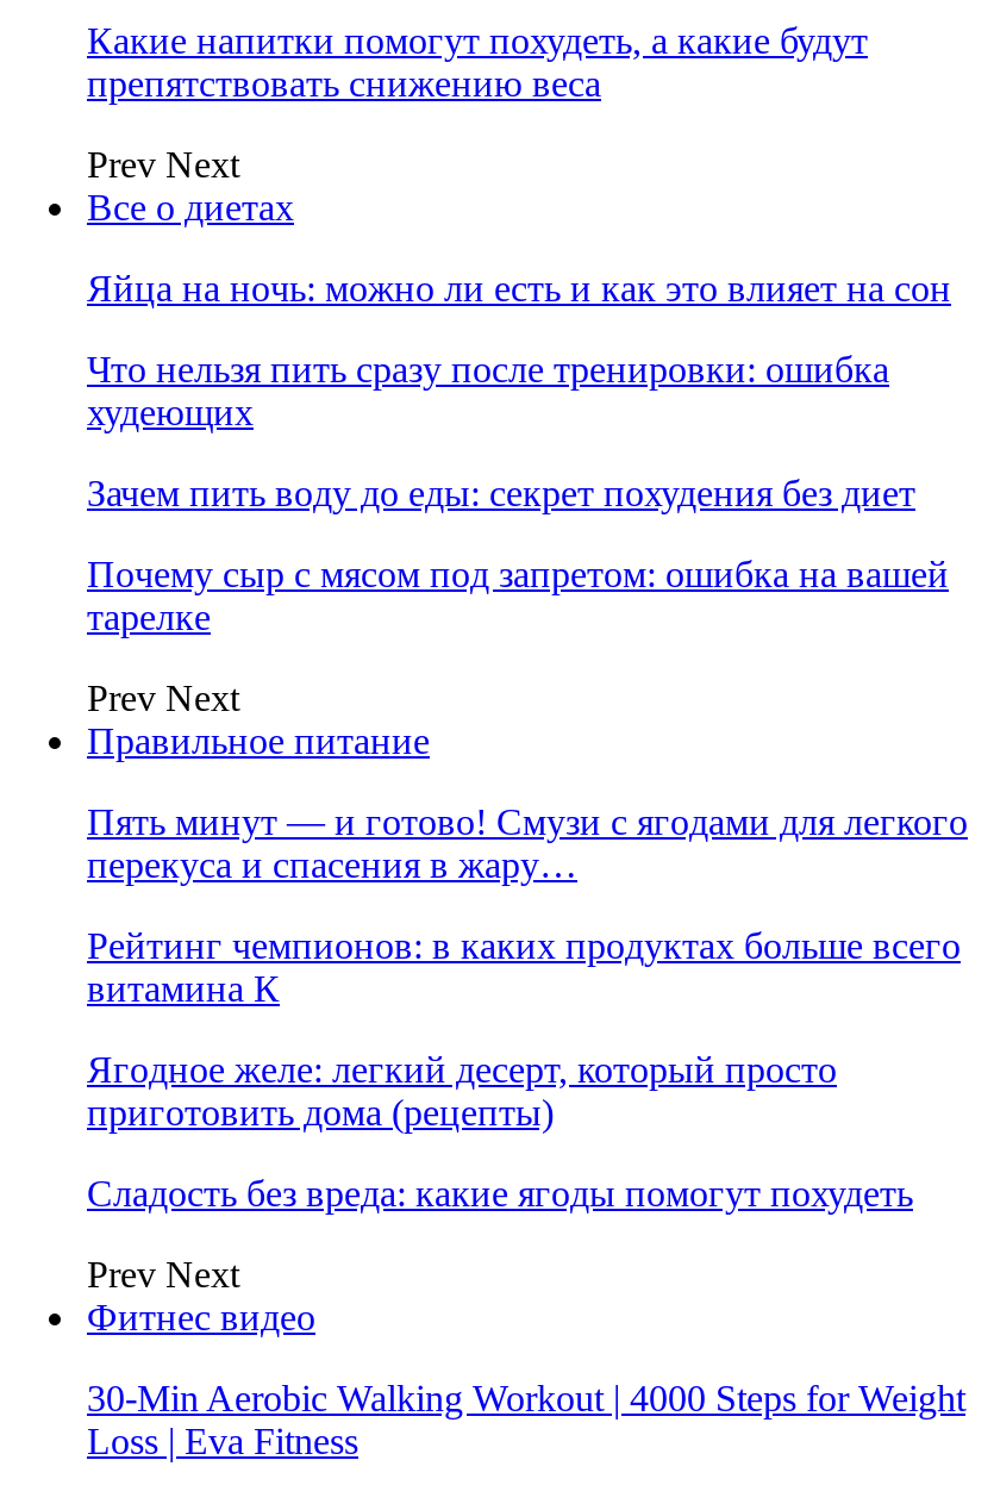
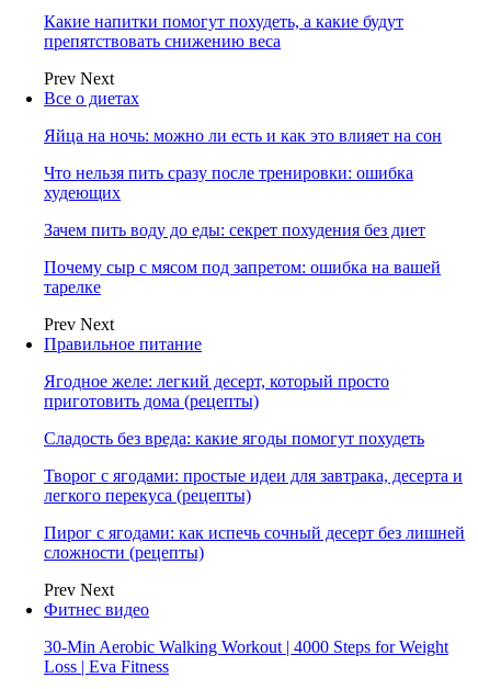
- Пять минут — и готово! Смузи с ягодами для легкого
- перекуса и спасения в жару…
- Рейтинг чемпионов: в каких продуктах больше всего
- витамина К

moved up: Ягодное желе: легкий десерт, который просто | приготовить дома (рецепты) | Сладость без вреда: какие ягоды помогут похудеть

+ Творог с ягодами: простые идеи для завтрака, десерта и
+ легкого перекуса (рецепты)
+ Пирог с ягодами: как испечь сочный десерт без лишней
+ сложности (рецепты)
